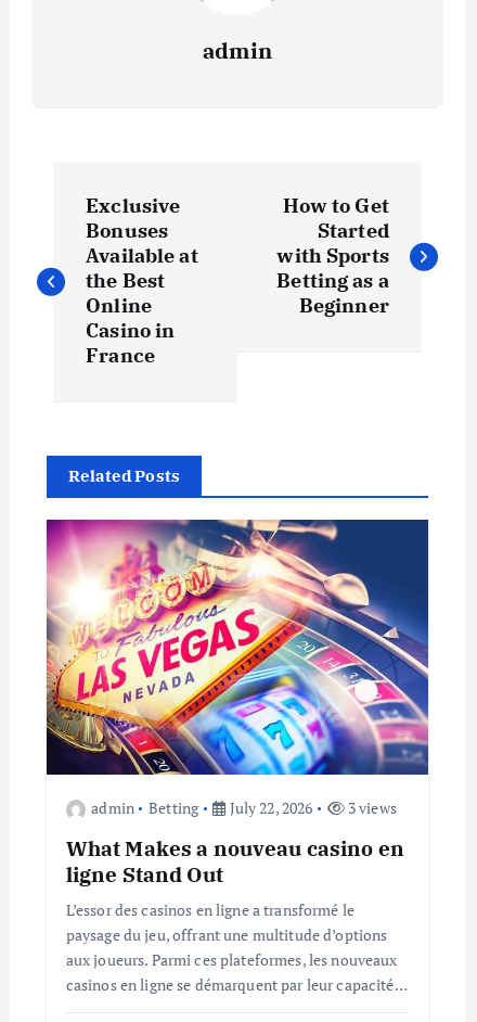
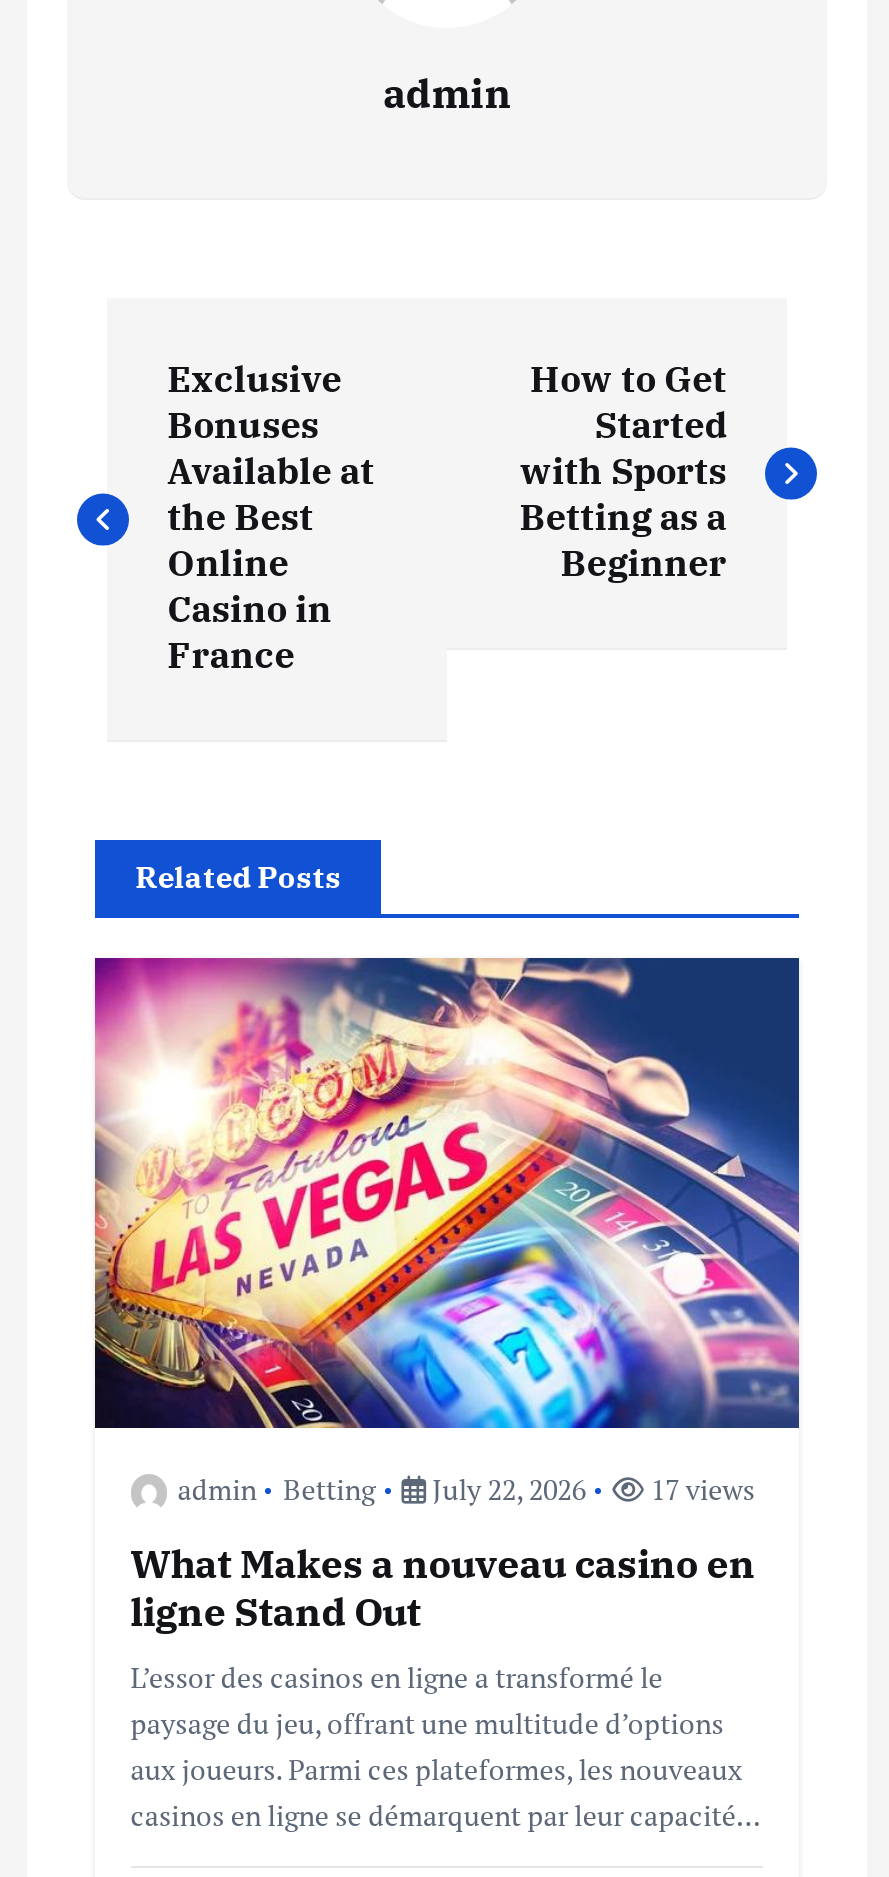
- 3 views
+ 17 views
